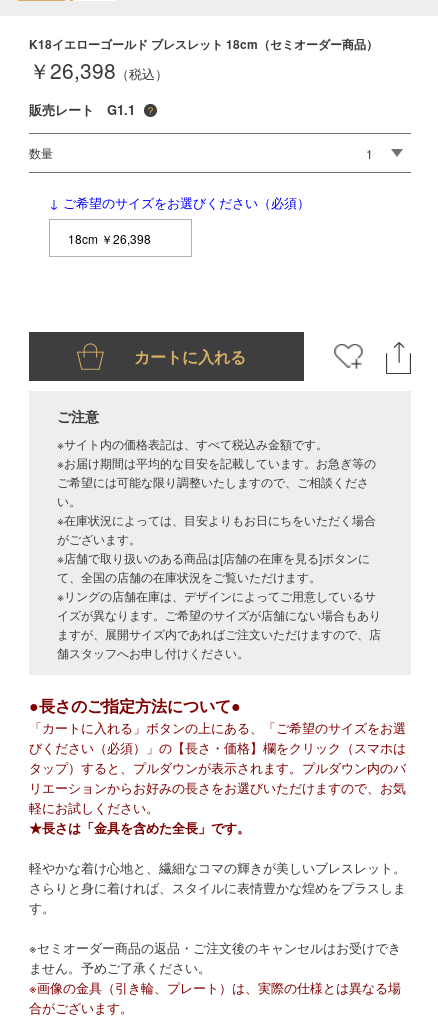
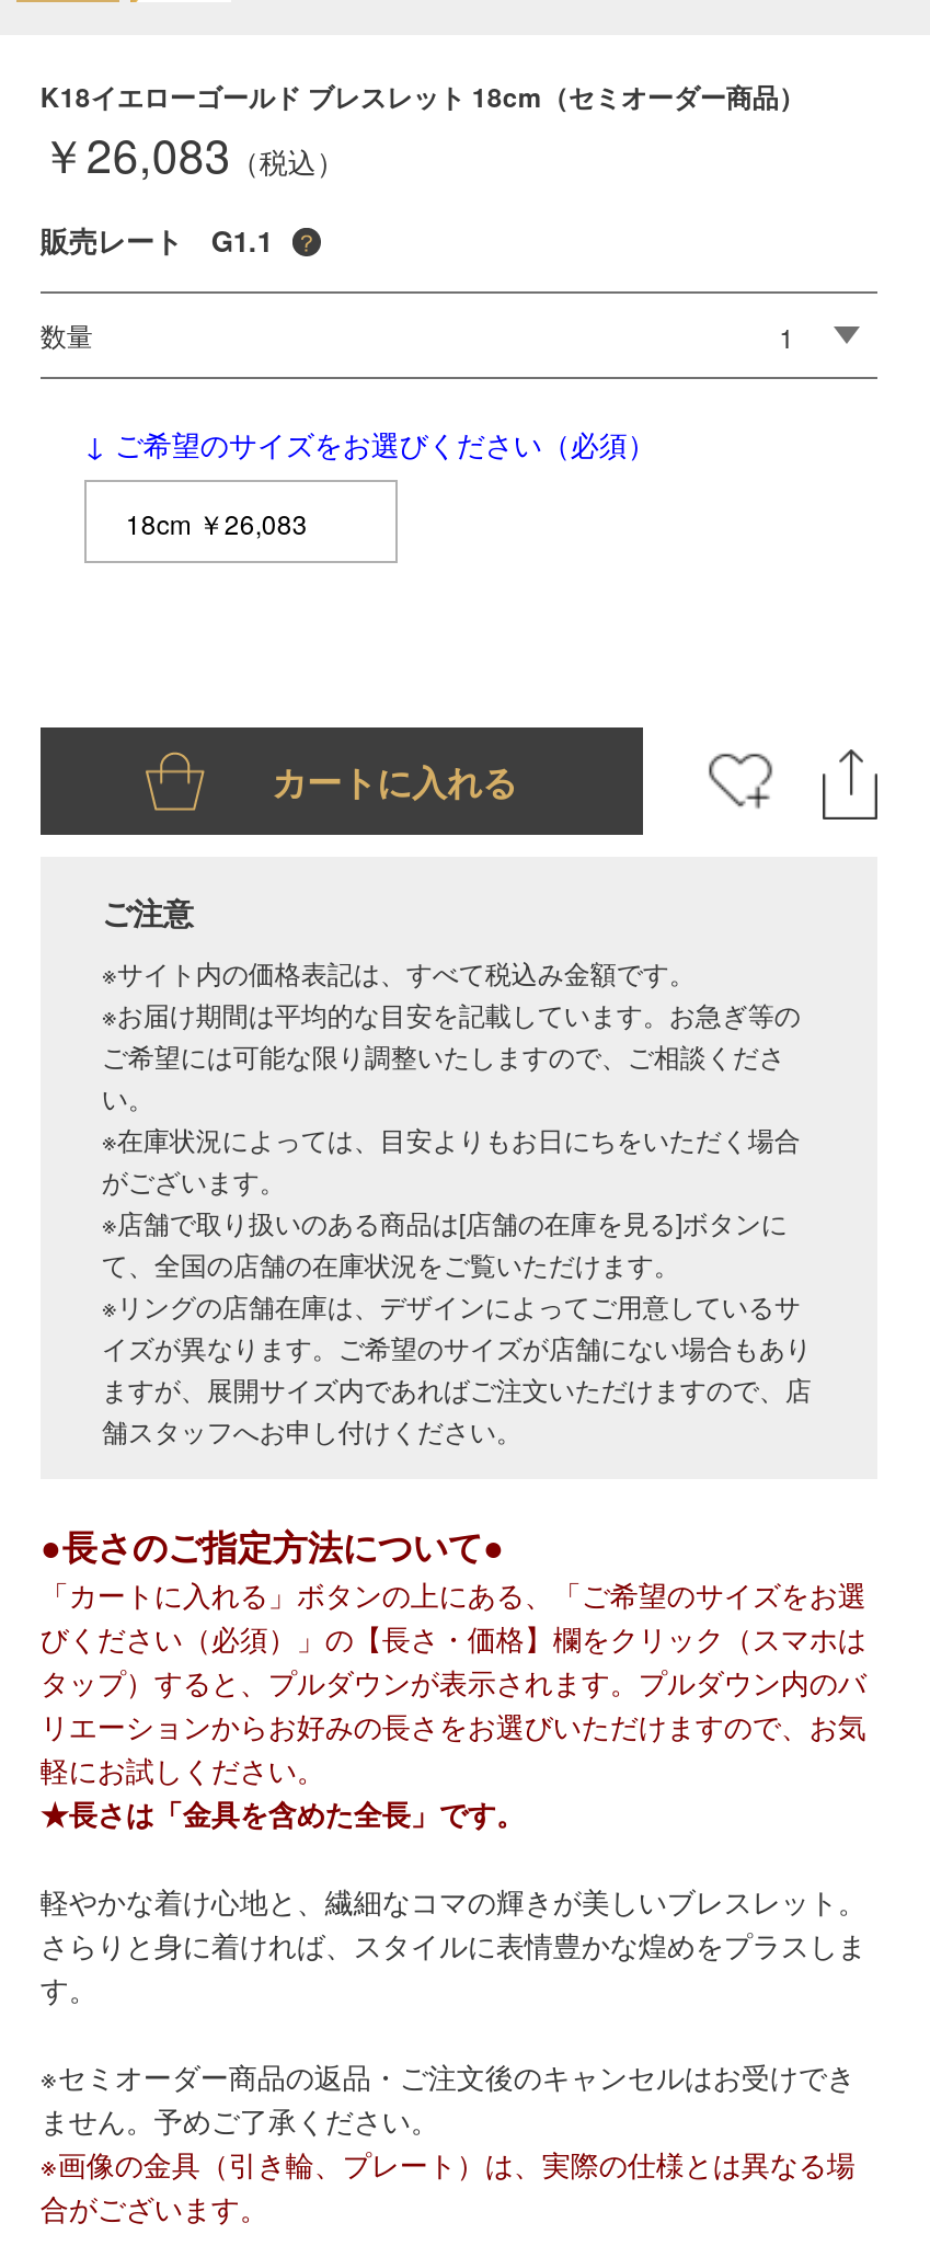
- ￥26,398（税込）
+ ￥26,083（税込）
